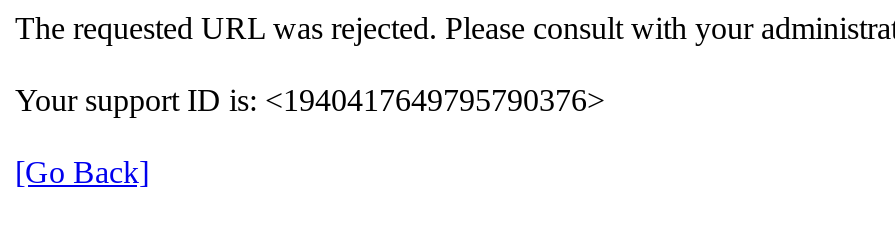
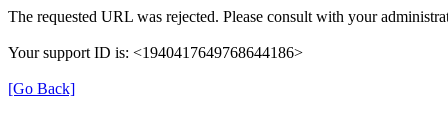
- Your support ID is: <1940417649795790376>
+ Your support ID is: <1940417649768644186>
